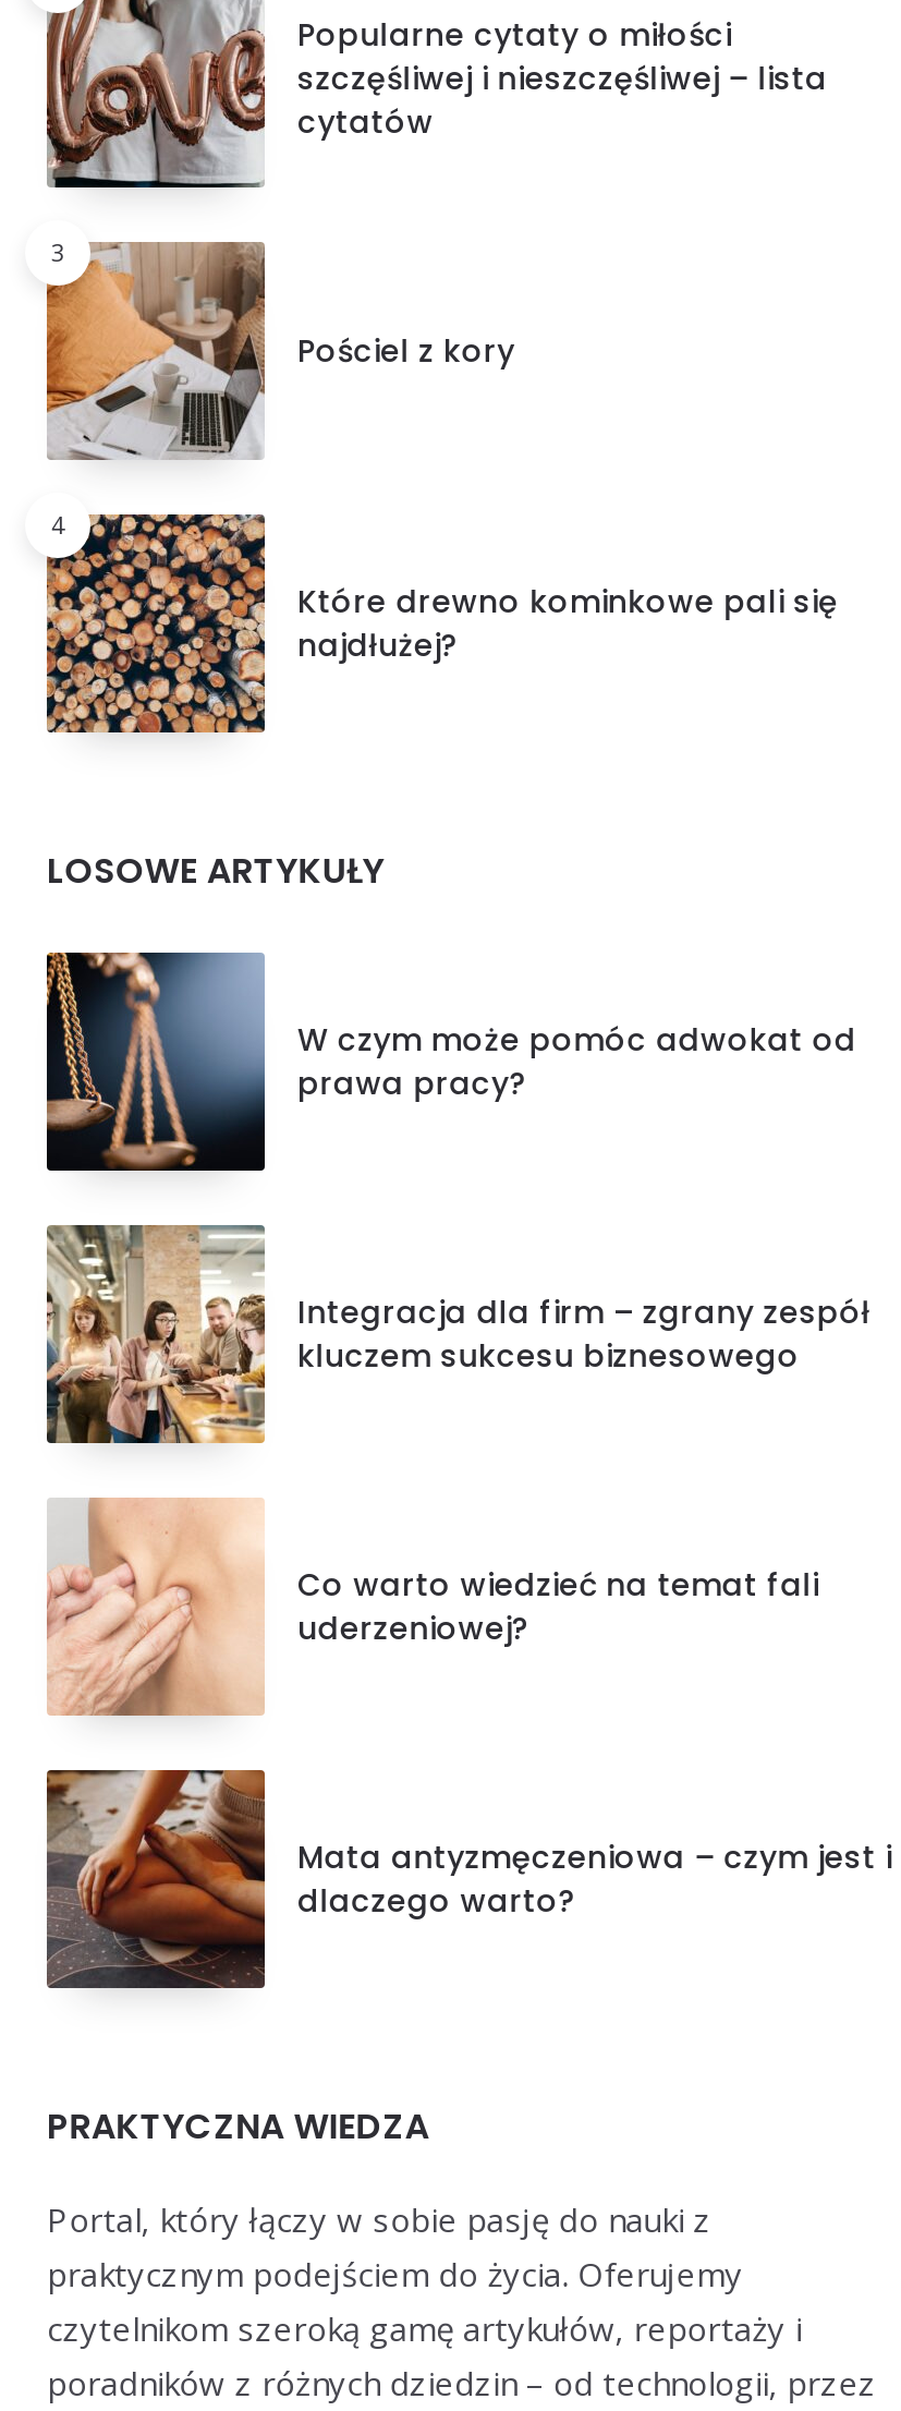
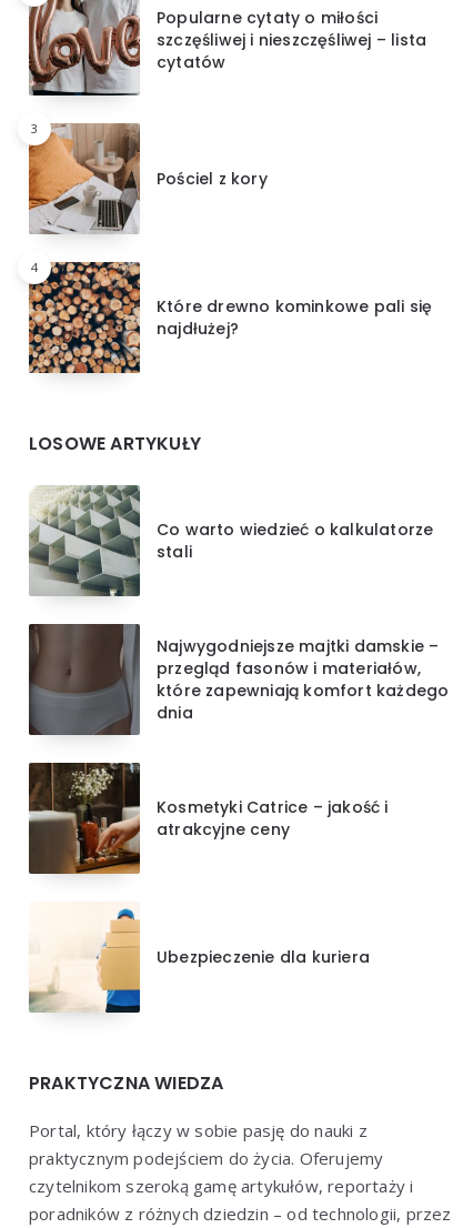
- [image]
- W czym może pomóc adwokat od
- prawa pracy?
+ [image]
+ Co warto wiedzieć o kalkulatorze
+ stali

- [image]
- Integracja dla firm – zgrany zespół
- kluczem sukcesu biznesowego
+ [image]
+ Najwygodniejsze majtki damskie –
+ przegląd fasonów i materiałów,
+ które zapewniają komfort każdego
+ dnia

- [image]
- Co warto wiedzieć na temat fali
- uderzeniowej?
+ [image]
+ Kosmetyki Catrice – jakość i
+ atrakcyjne ceny

- [image]
- Mata antyzmęczeniowa – czym jest i
- dlaczego warto?
+ [image]
+ Ubezpieczenie dla kuriera
